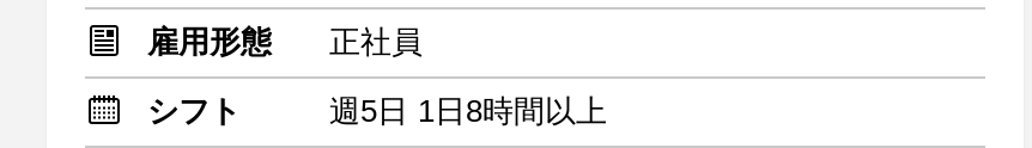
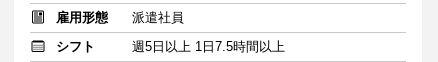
- 正社員
+ 派遣社員

- 週5日 1日8時間以上
+ 週5日以上 1日7.5時間以上
